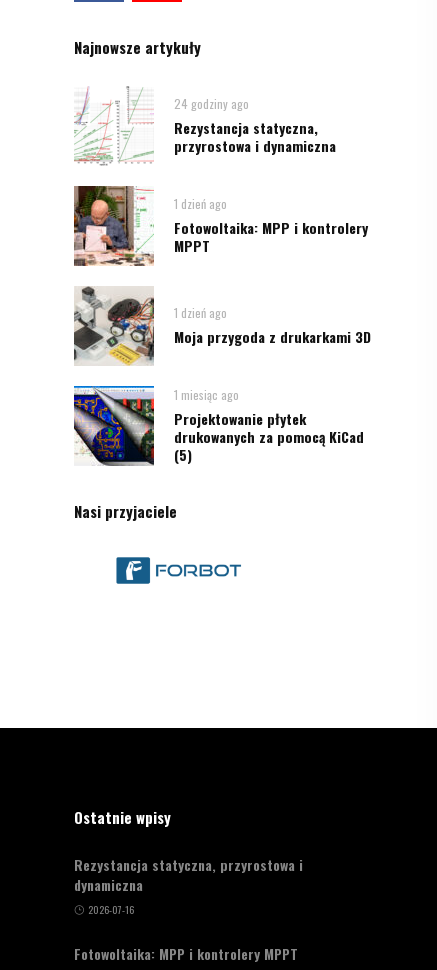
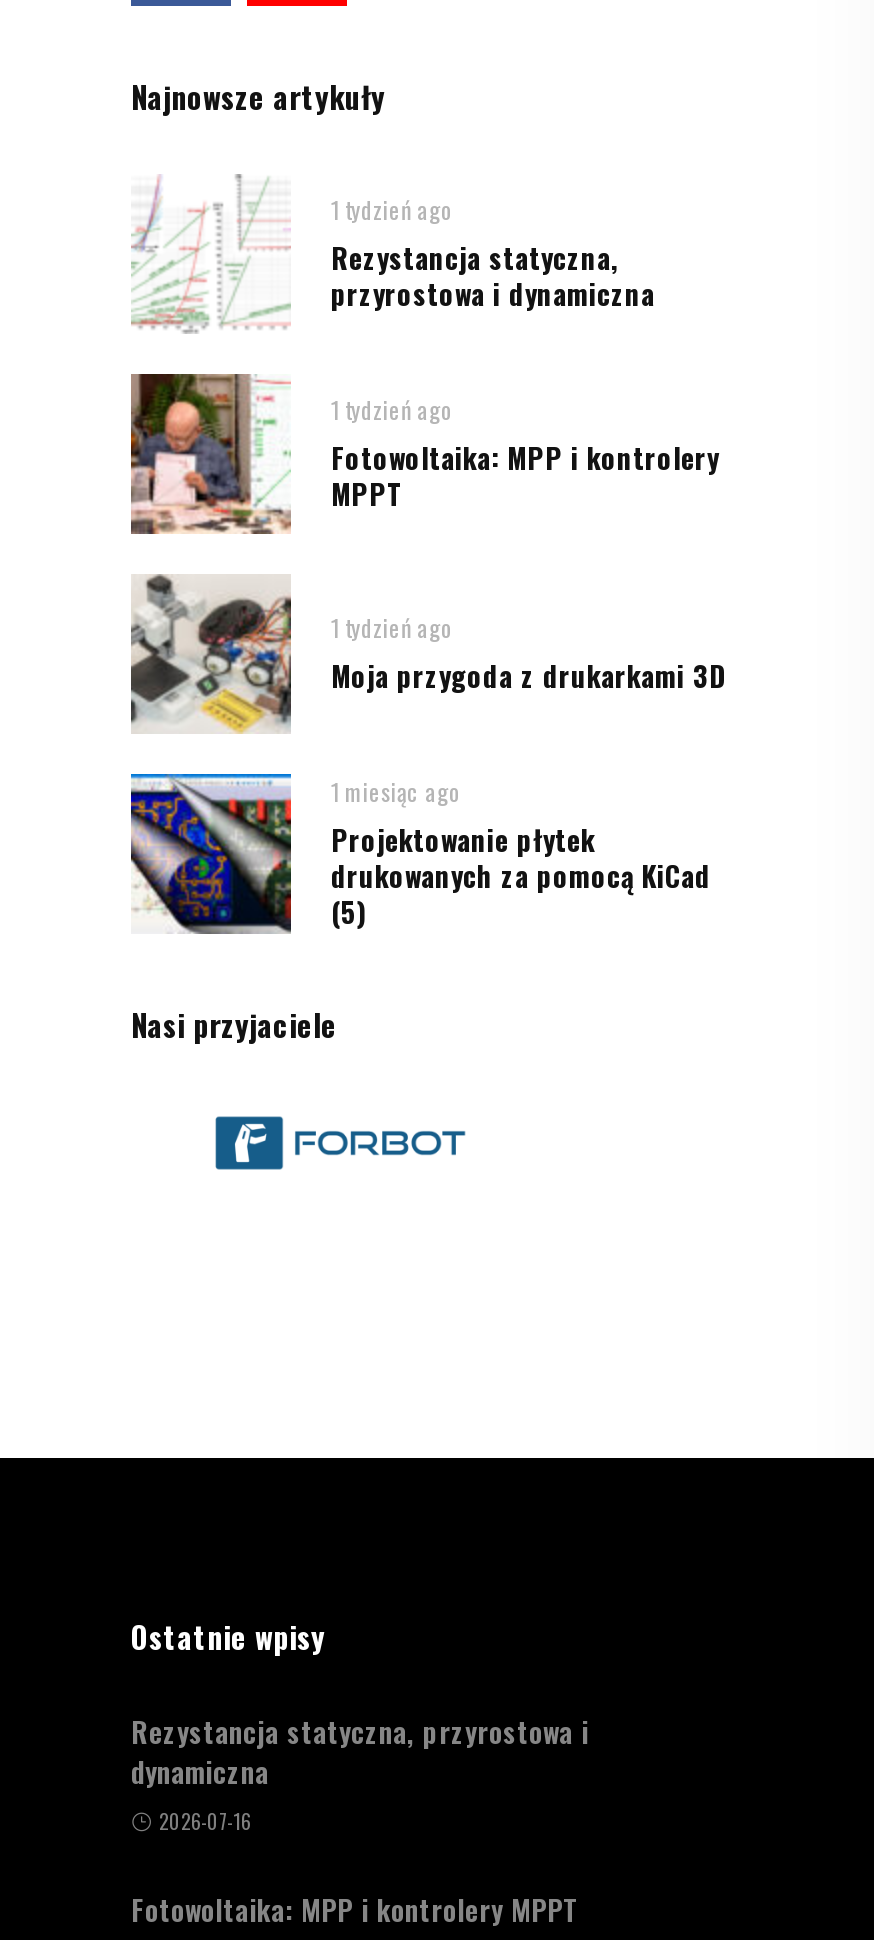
- 24 godziny ago
+ 1 tydzień ago

- 1 dzień ago
+ 1 tydzień ago

- 1 dzień ago
+ 1 tydzień ago
